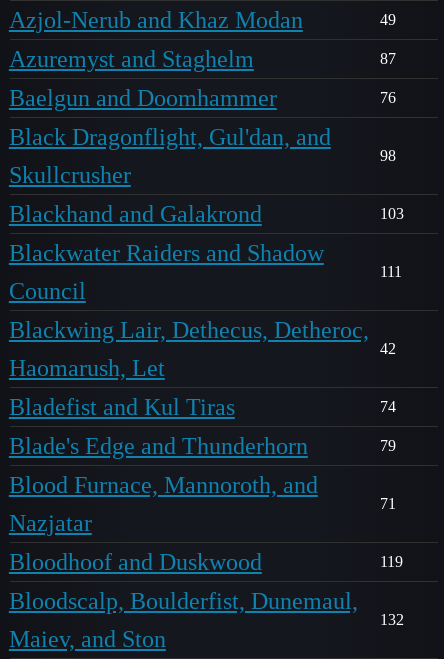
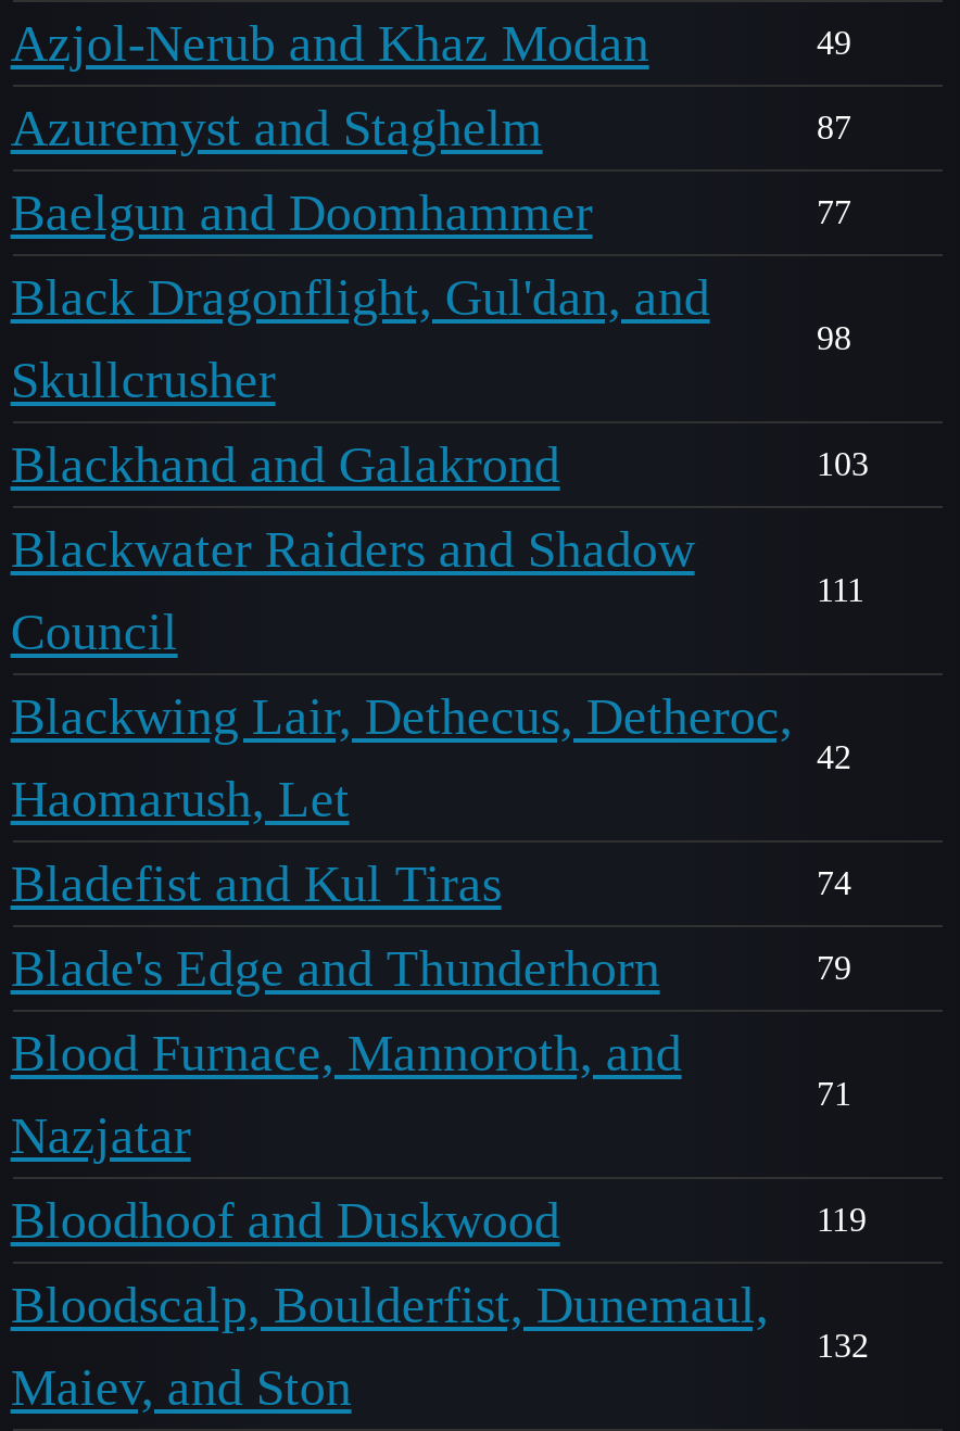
- 76
+ 77
